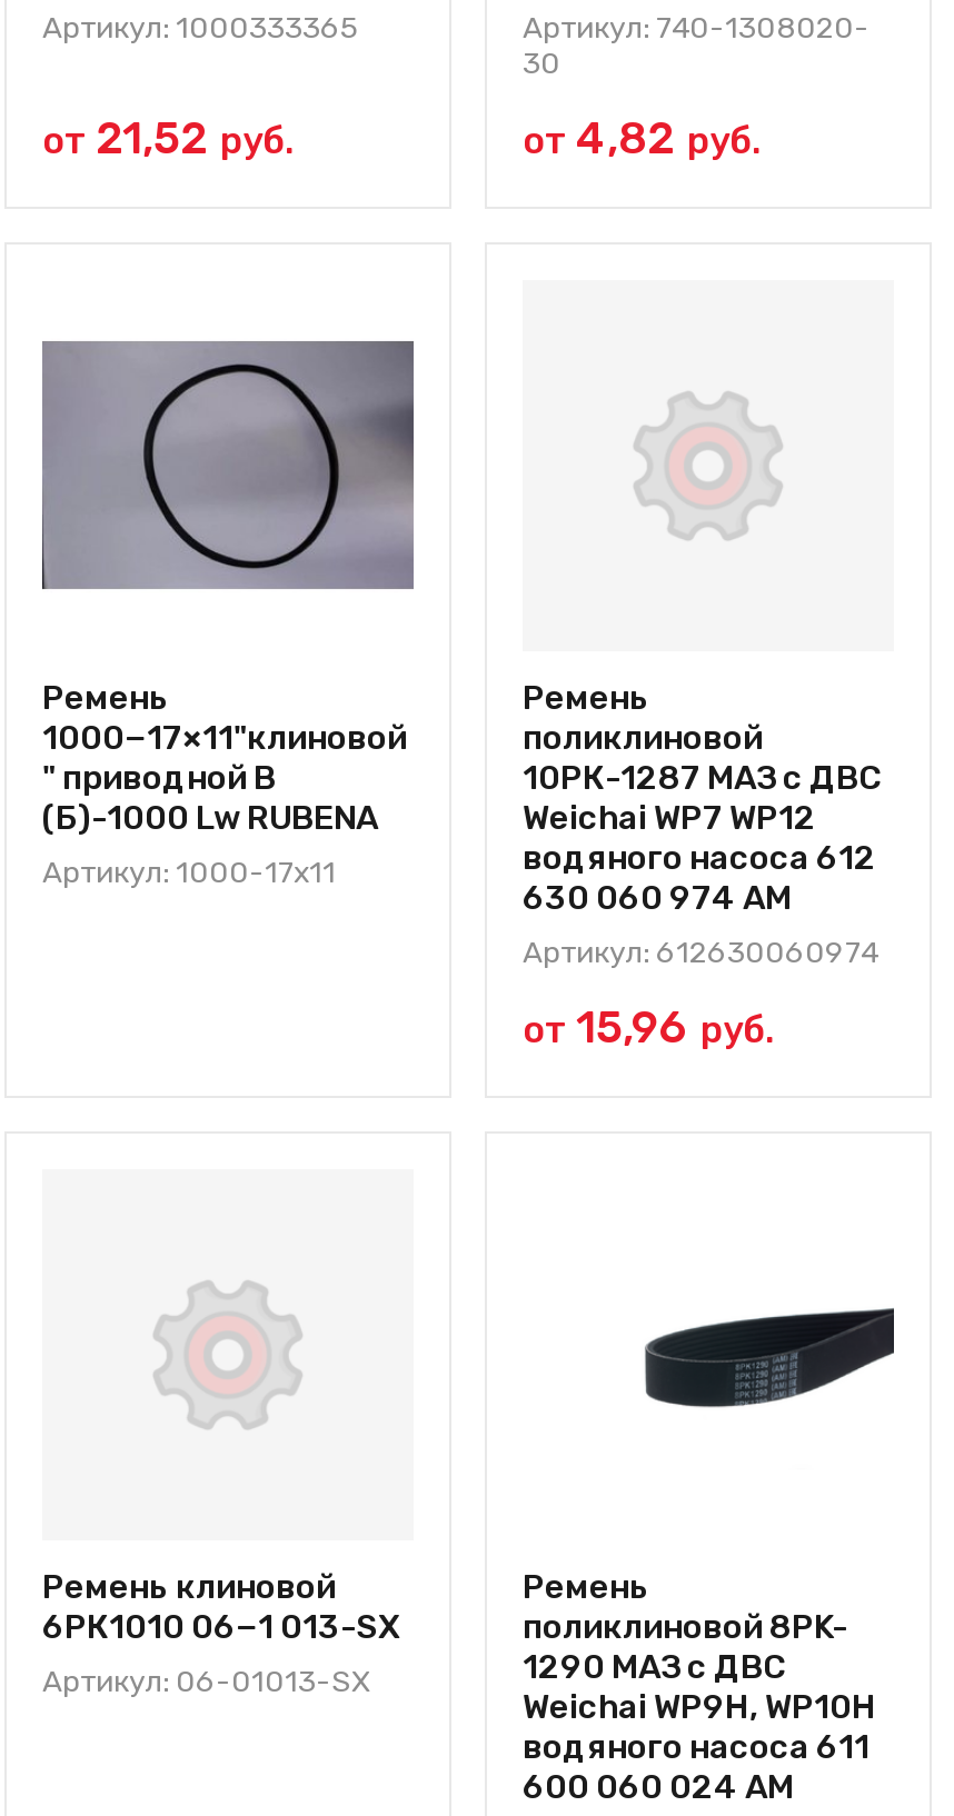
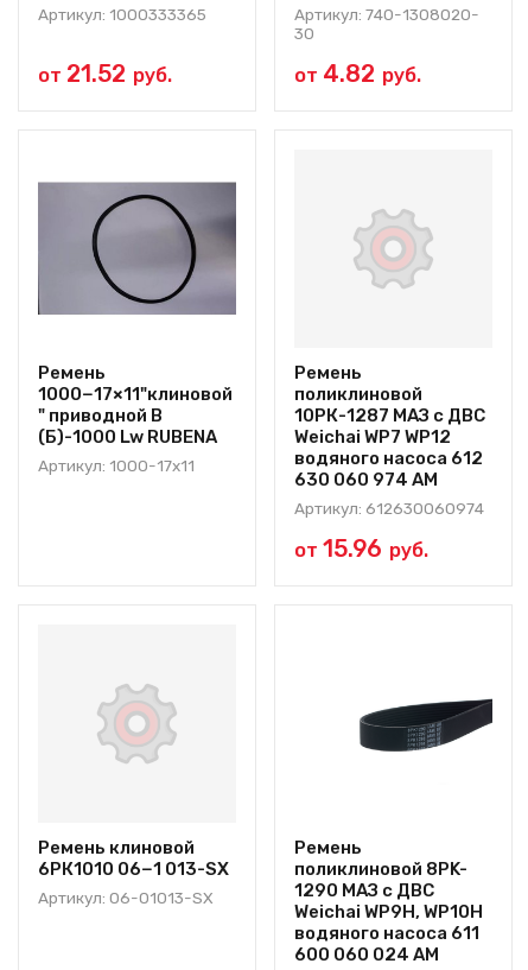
- от 21,52 руб.
+ от 21.52 руб.

- от 4,82 руб.
+ от 4.82 руб.

- от 15,96 руб.
+ от 15.96 руб.
